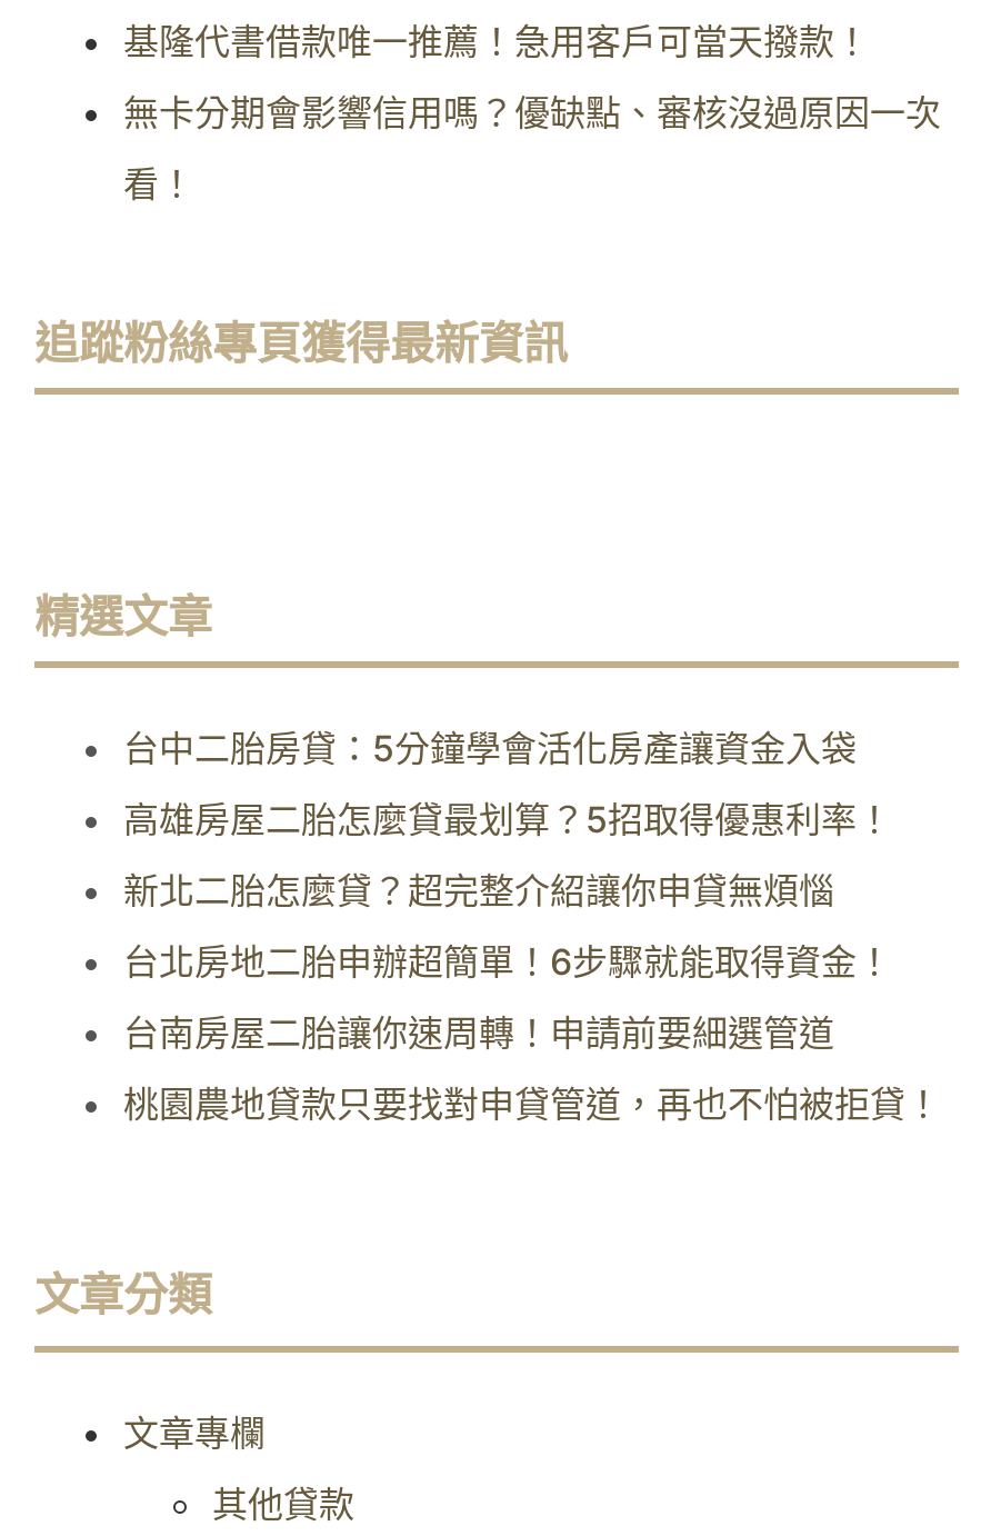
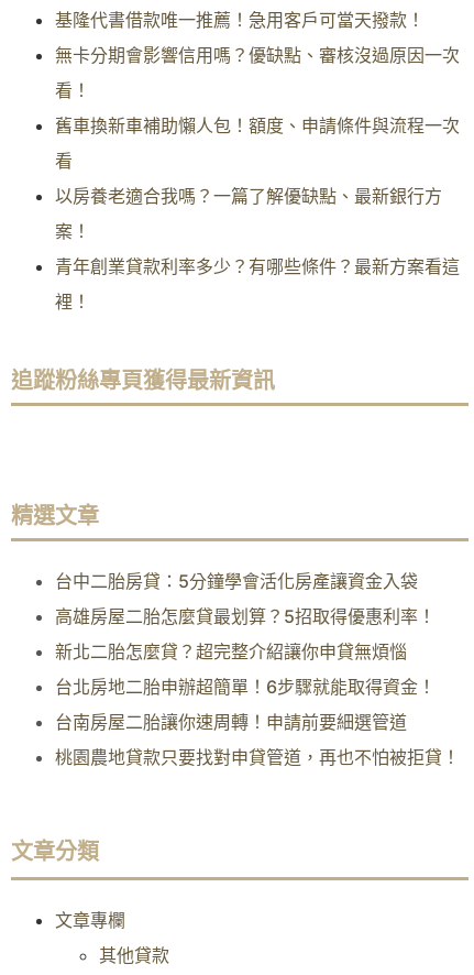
+ 舊車換新車補助懶人包！額度、申請條件與流程一次
+ 看
+ 以房養老適合我嗎？一篇了解優缺點、最新銀行方
+ 案！
+ 青年創業貸款利率多少？有哪些條件？最新方案看這
+ 裡！
